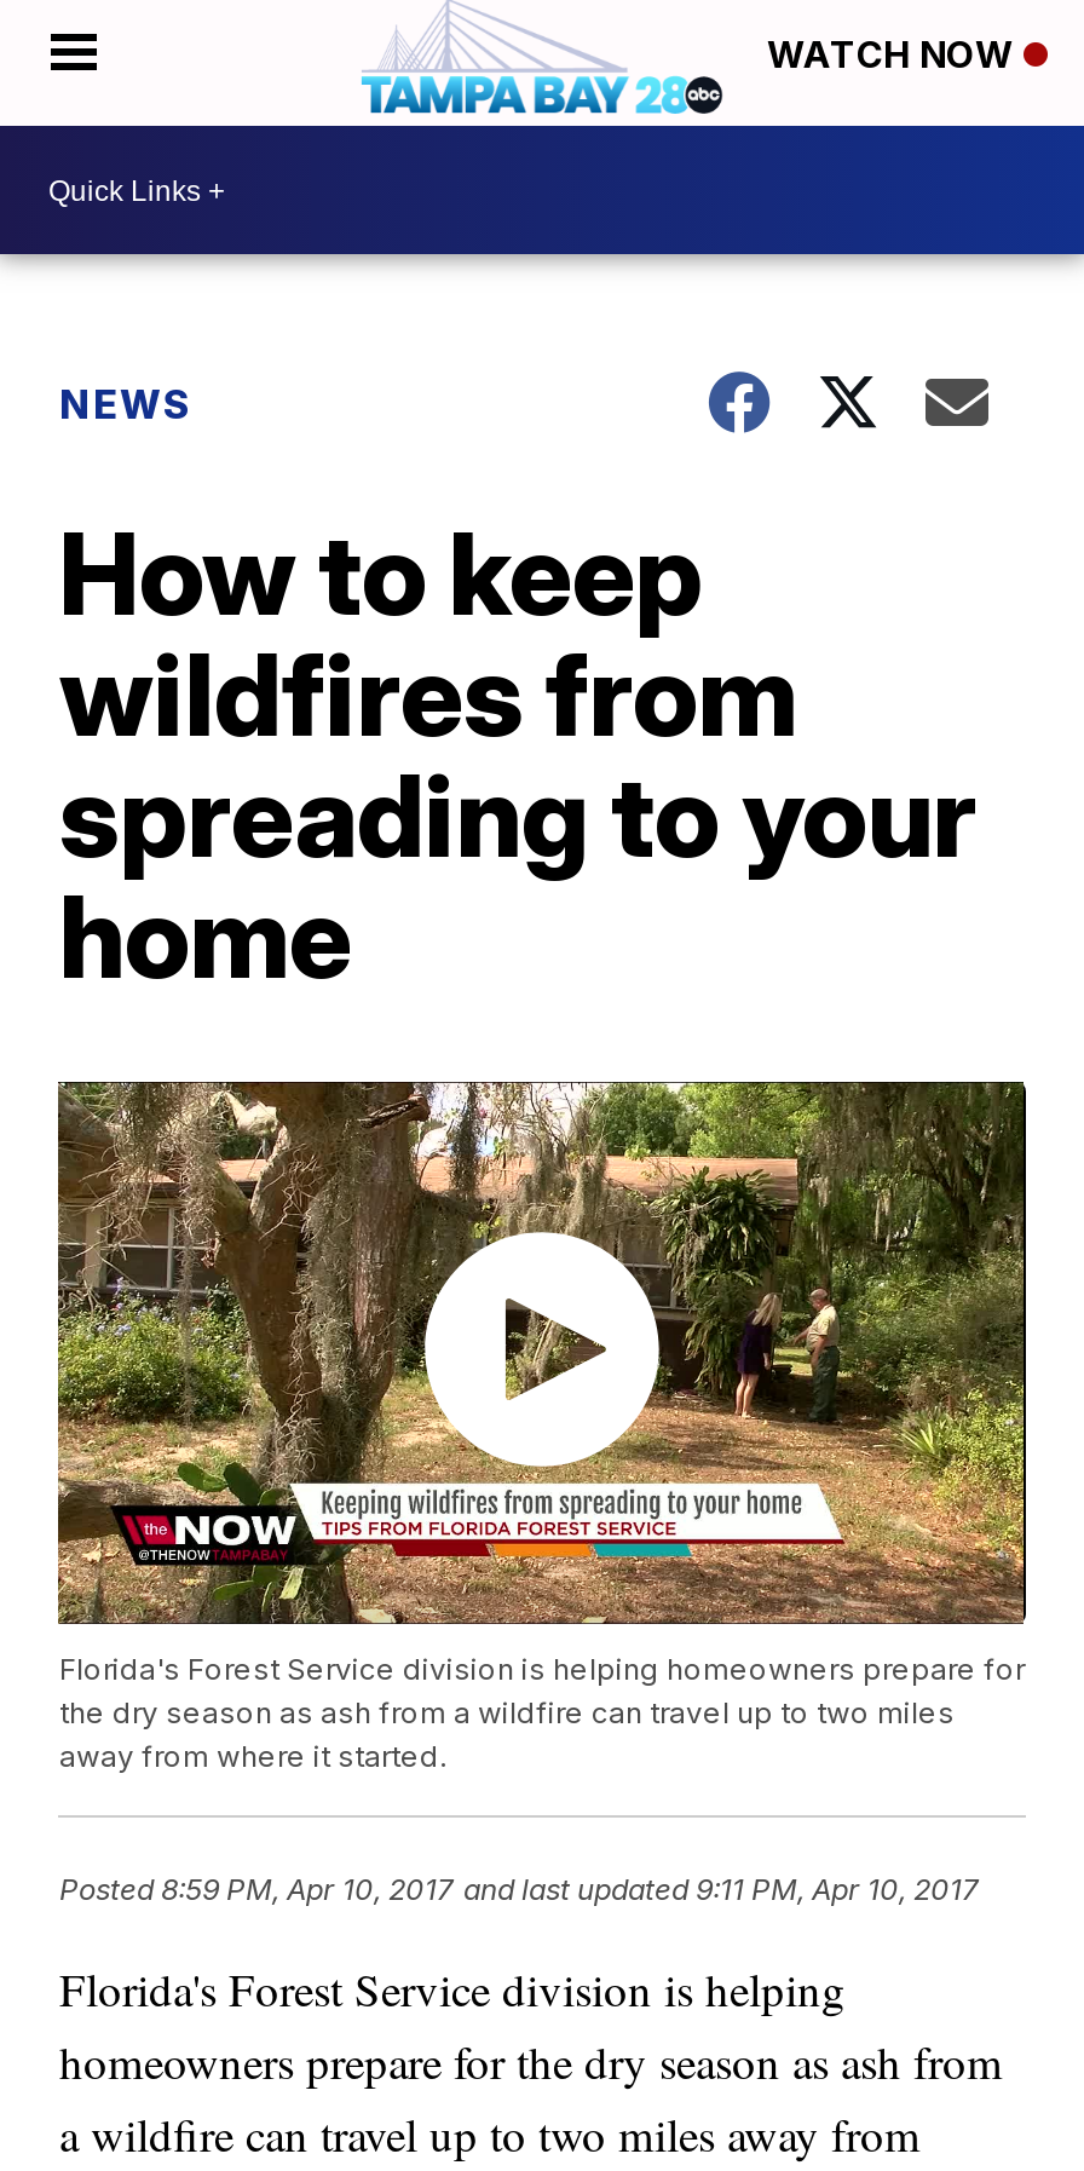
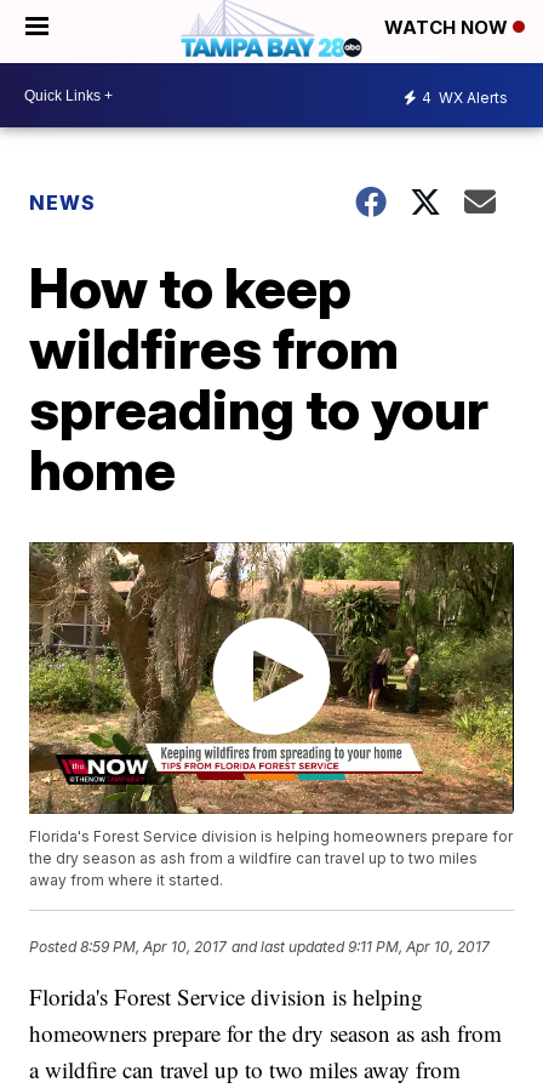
+ 4 WX Alerts
